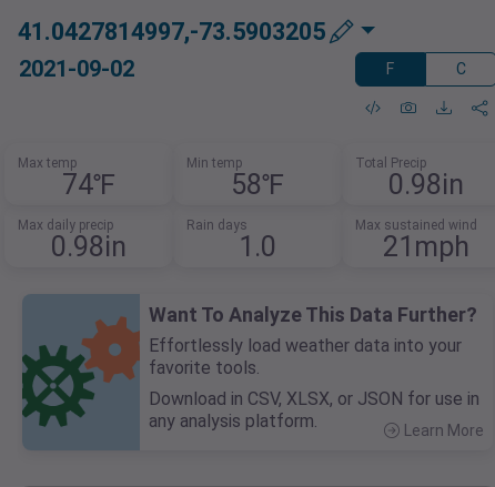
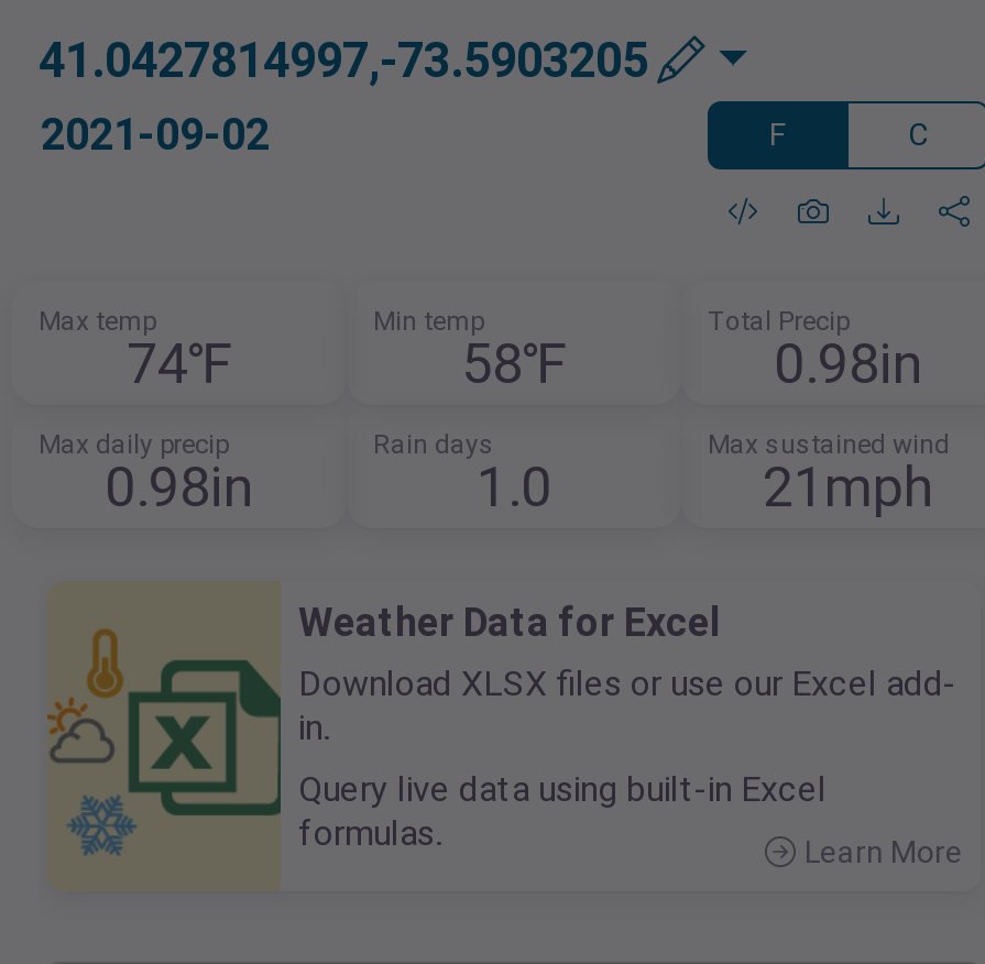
- [image]
- Want To Analyze This Data Further?
- Effortlessly load weather data into your
- favorite tools.
+ [image]
+ Weather Data for Excel
+ Download XLSX files or use our Excel add-
+ in.

- Download in CSV, XLSX, or JSON for use in
- any analysis platform.
+ Query live data using built-in Excel
+ formulas.
